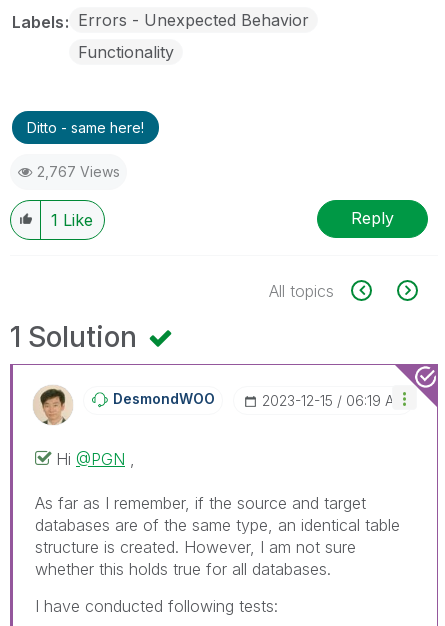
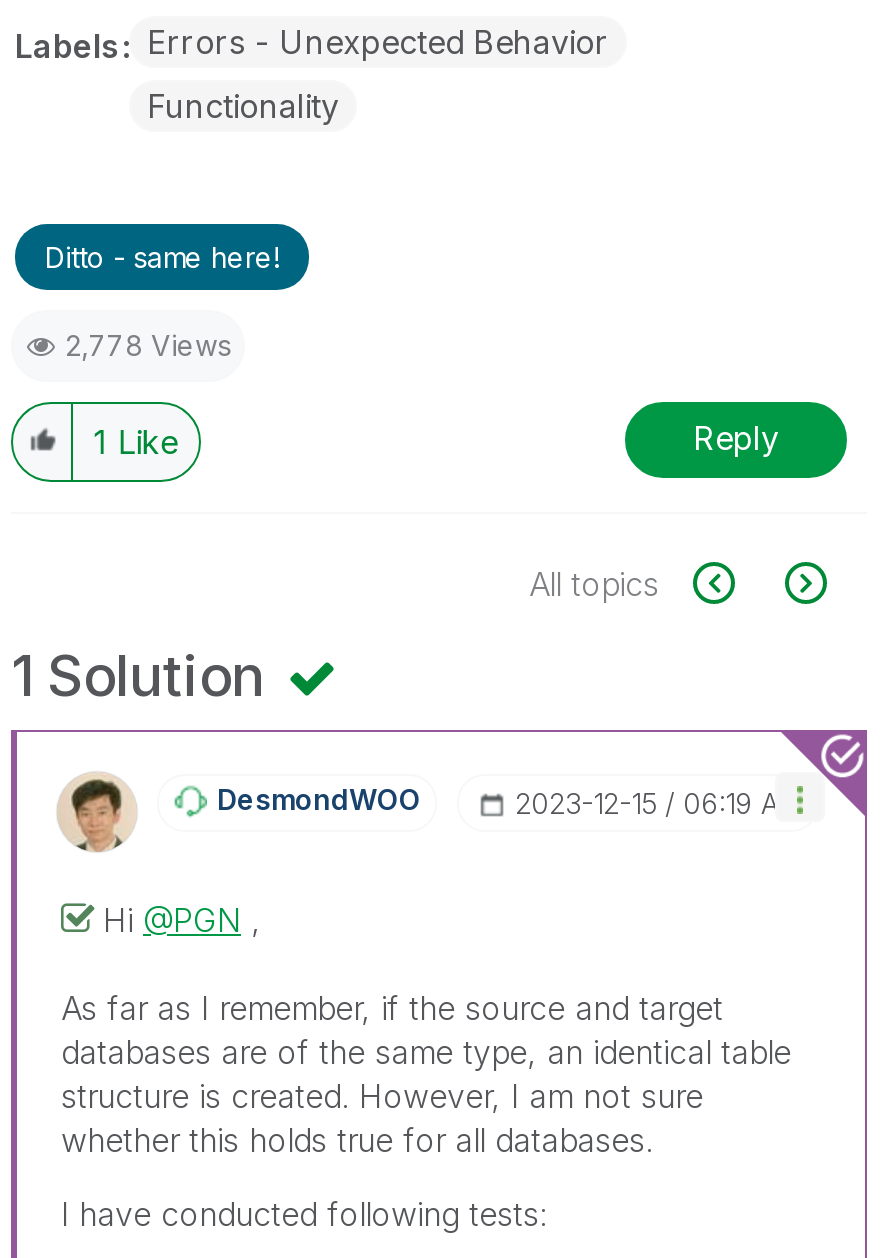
- 2,767 Views
+ 2,778 Views
